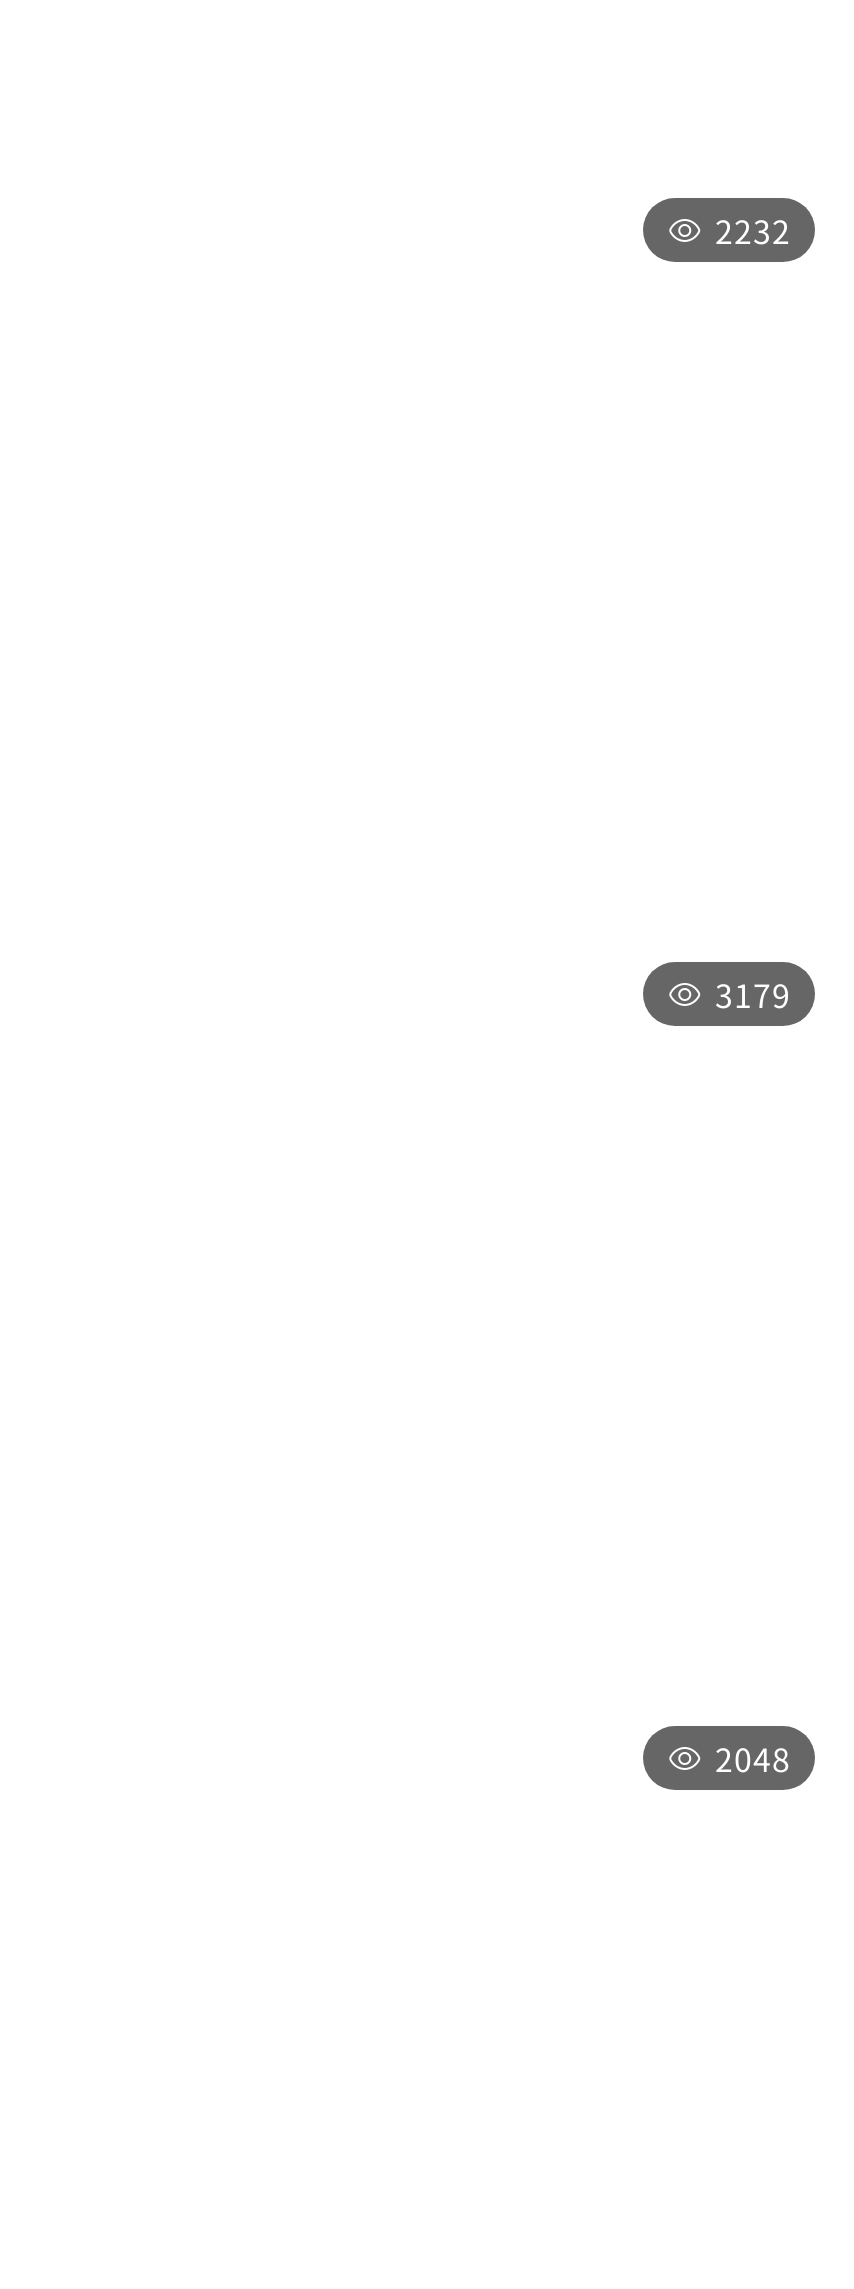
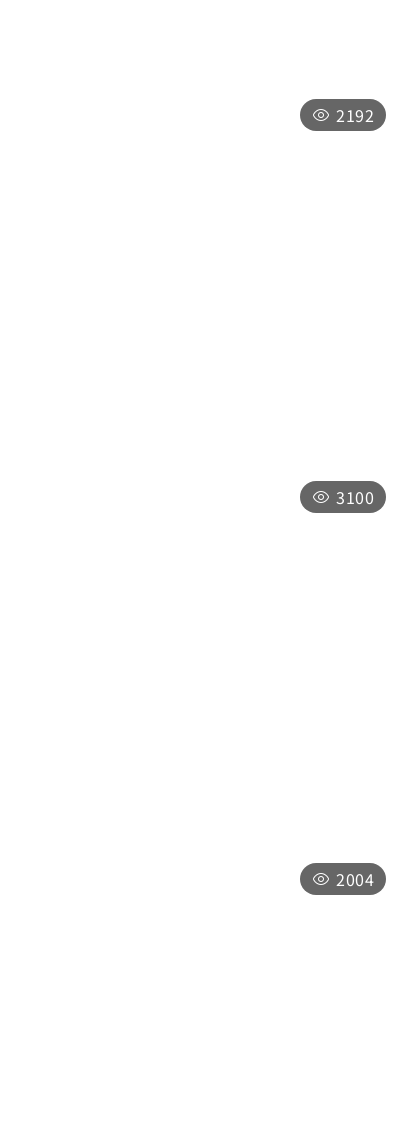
- 2232
+ 2192

- 3179
+ 3100

- 2048
+ 2004
